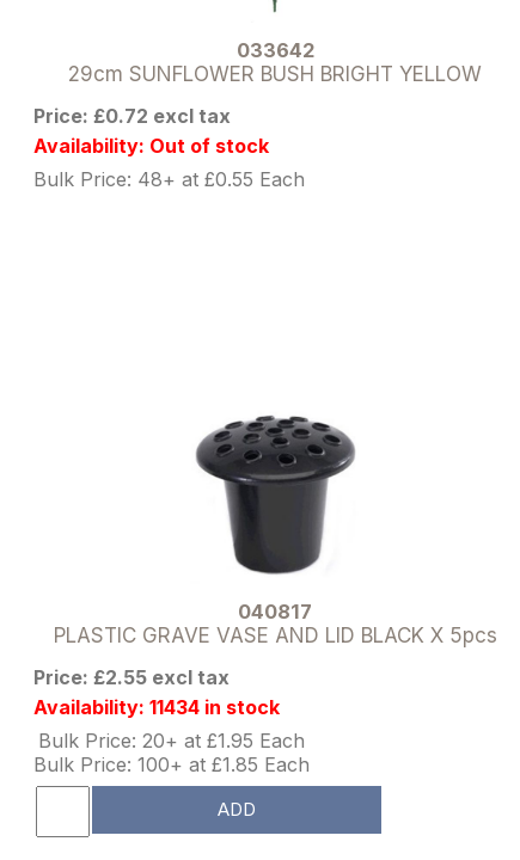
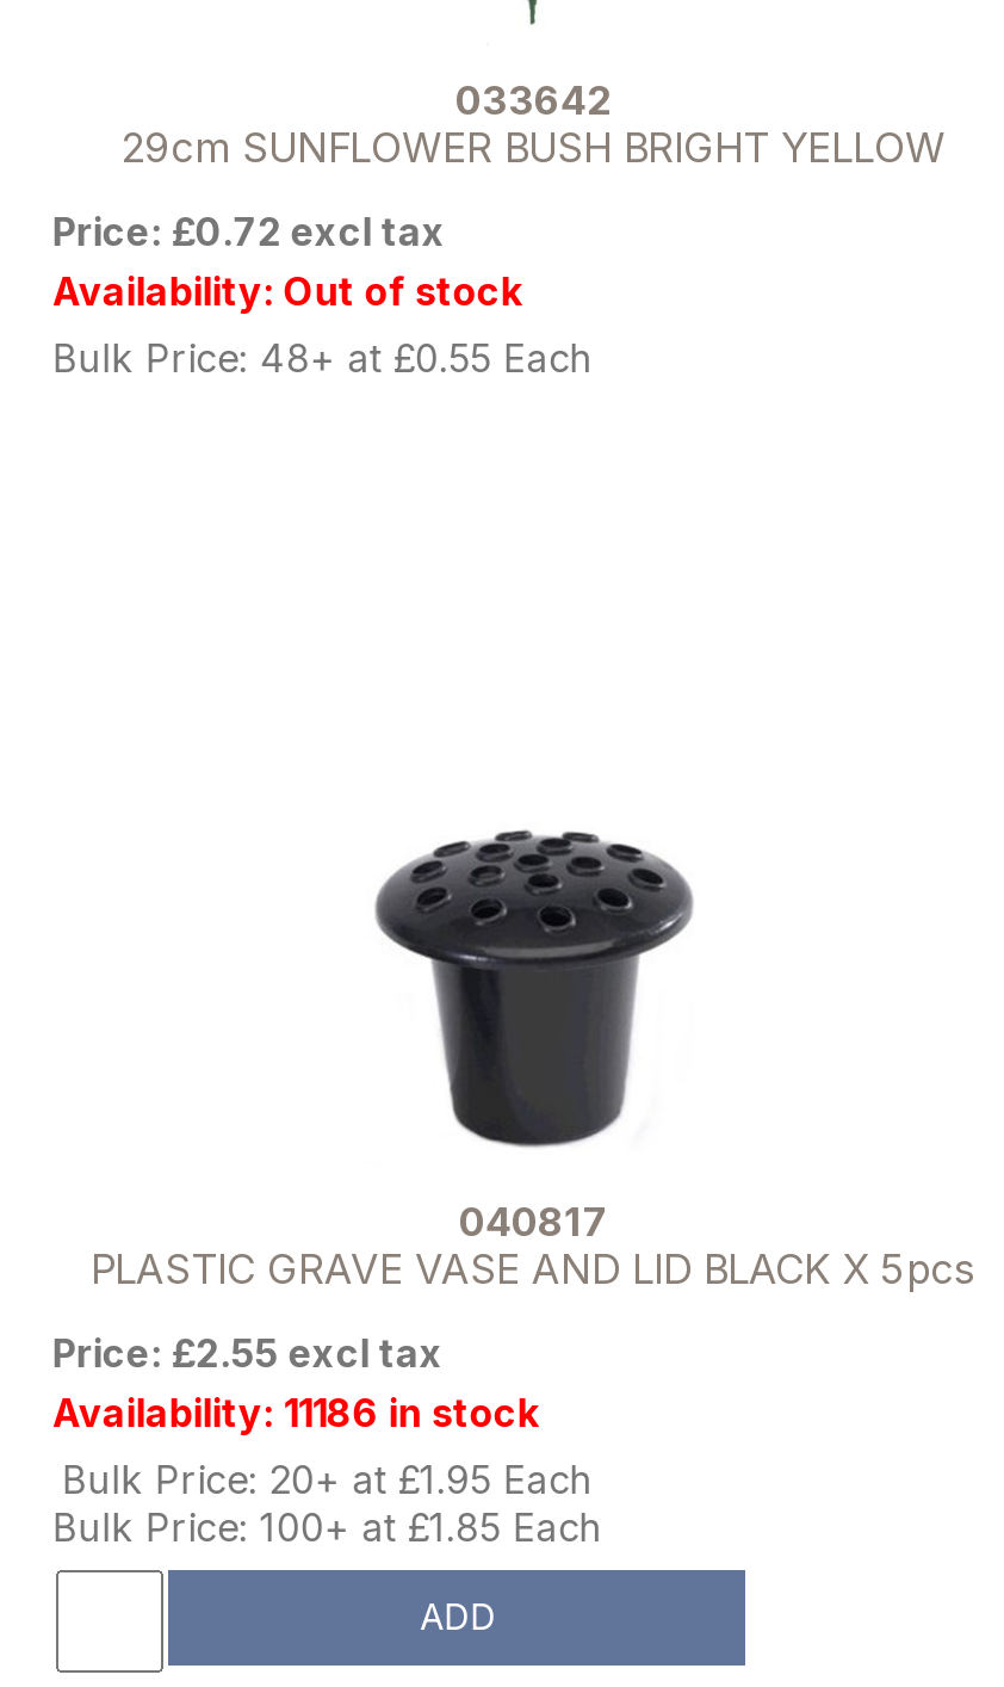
- Availability: 11434 in stock
+ Availability: 11186 in stock
